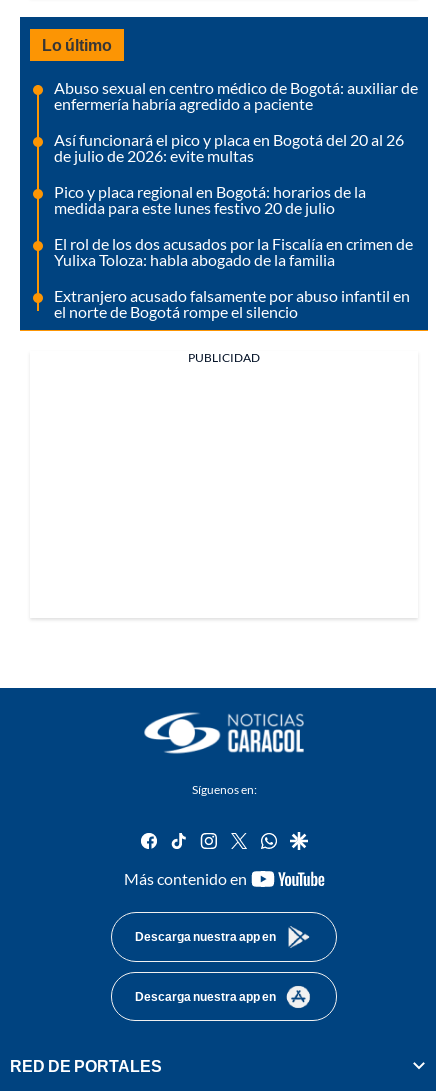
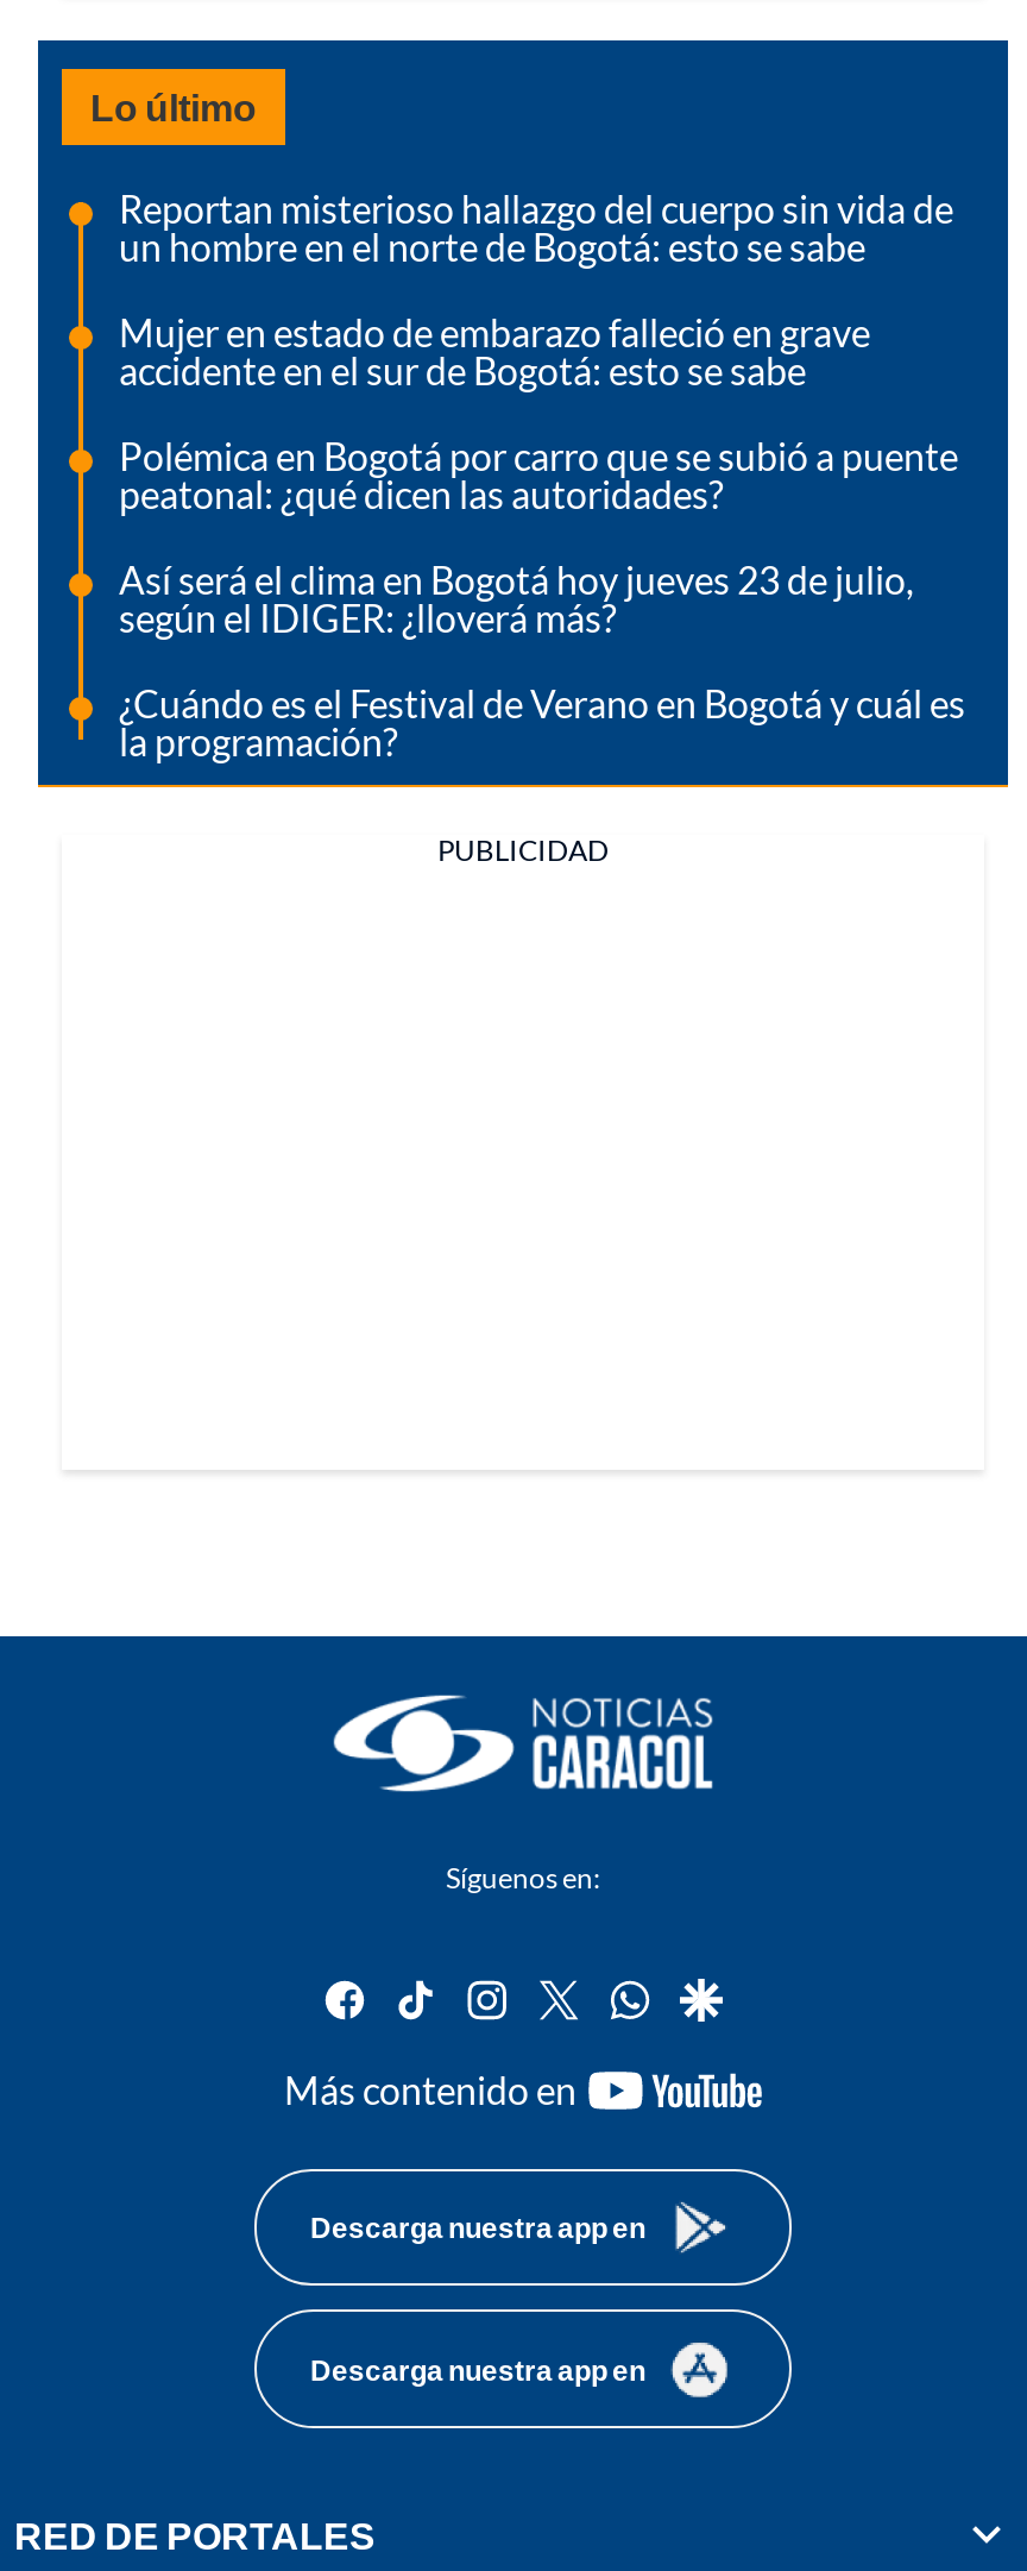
- Abuso sexual en centro médico de Bogotá: auxiliar de
- enfermería habría agredido a paciente
+ Reportan misterioso hallazgo del cuerpo sin vida de
+ un hombre en el norte de Bogotá: esto se sabe

- Así funcionará el pico y placa en Bogotá del 20 al 26
- de julio de 2026: evite multas
+ Mujer en estado de embarazo falleció en grave
+ accidente en el sur de Bogotá: esto se sabe

- Pico y placa regional en Bogotá: horarios de la
- medida para este lunes festivo 20 de julio
+ Polémica en Bogotá por carro que se subió a puente
+ peatonal: ¿qué dicen las autoridades?

- El rol de los dos acusados por la Fiscalía en crimen de
- Yulixa Toloza: habla abogado de la familia
+ Así será el clima en Bogotá hoy jueves 23 de julio,
+ según el IDIGER: ¿lloverá más?

- Extranjero acusado falsamente por abuso infantil en
- el norte de Bogotá rompe el silencio
+ ¿Cuándo es el Festival de Verano en Bogotá y cuál es
+ la programación?
